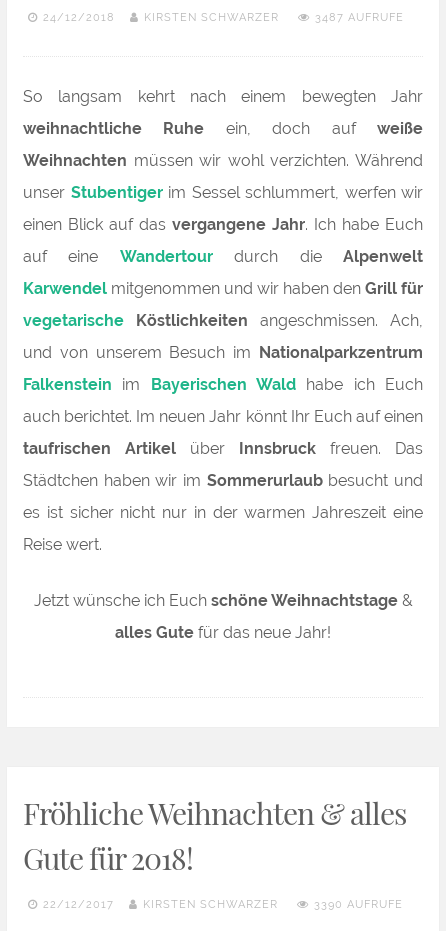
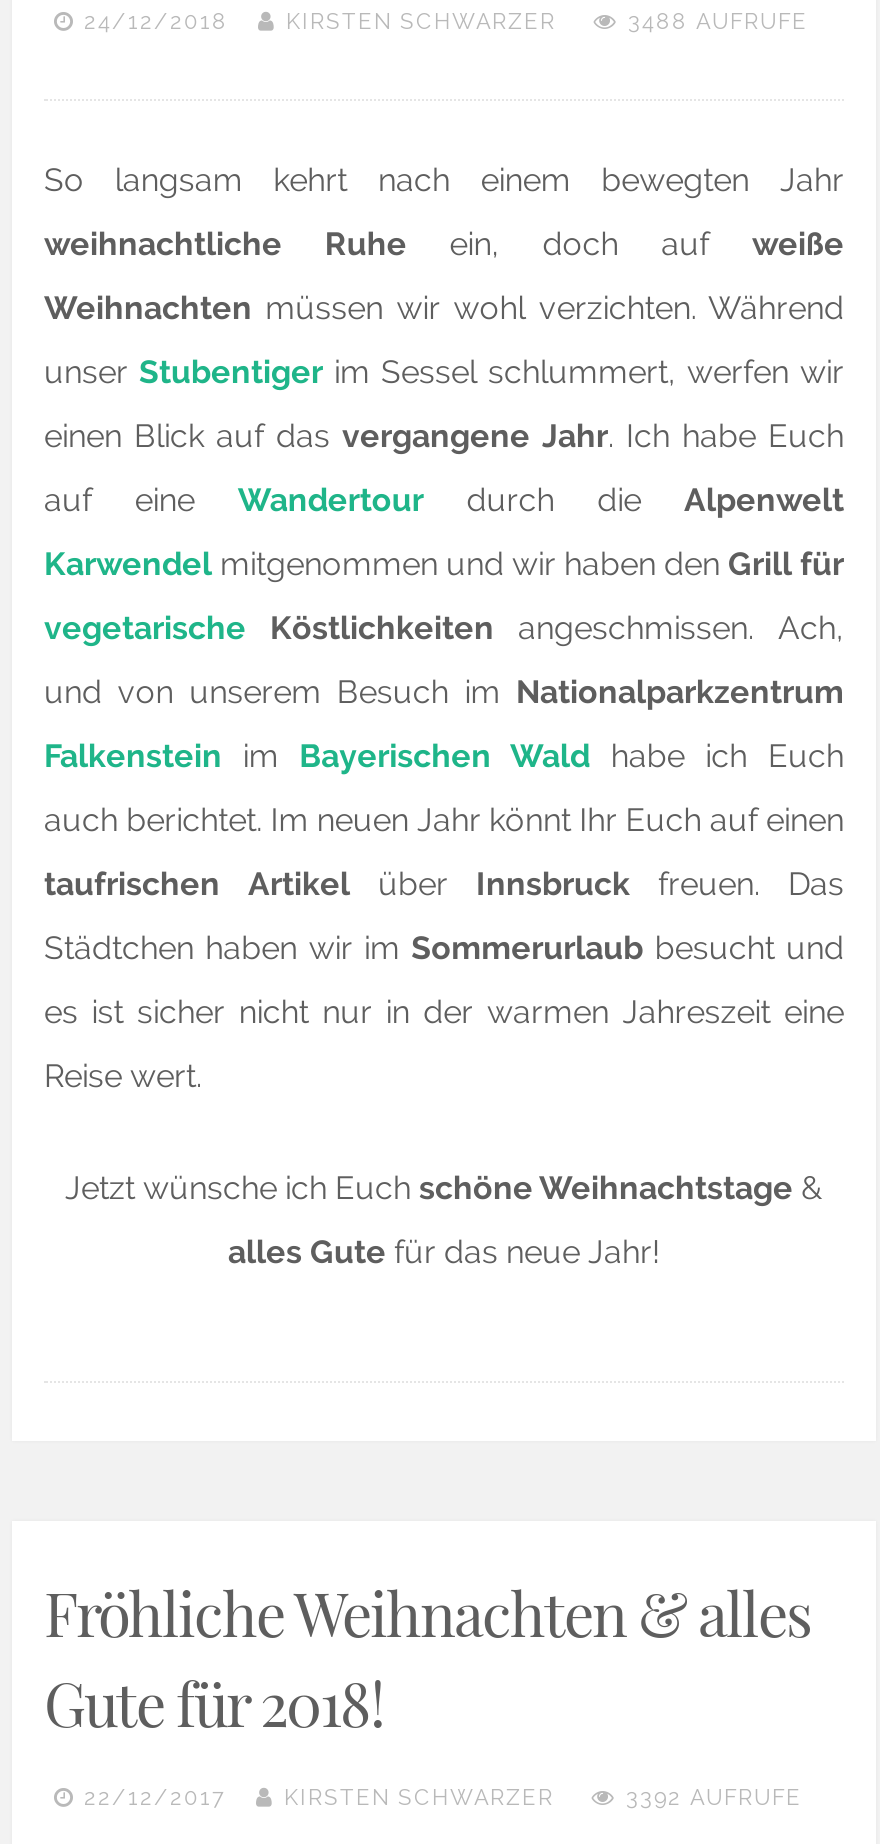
- 3487 AUFRUFE
+ 3488 AUFRUFE

- 3390 AUFRUFE
+ 3392 AUFRUFE
